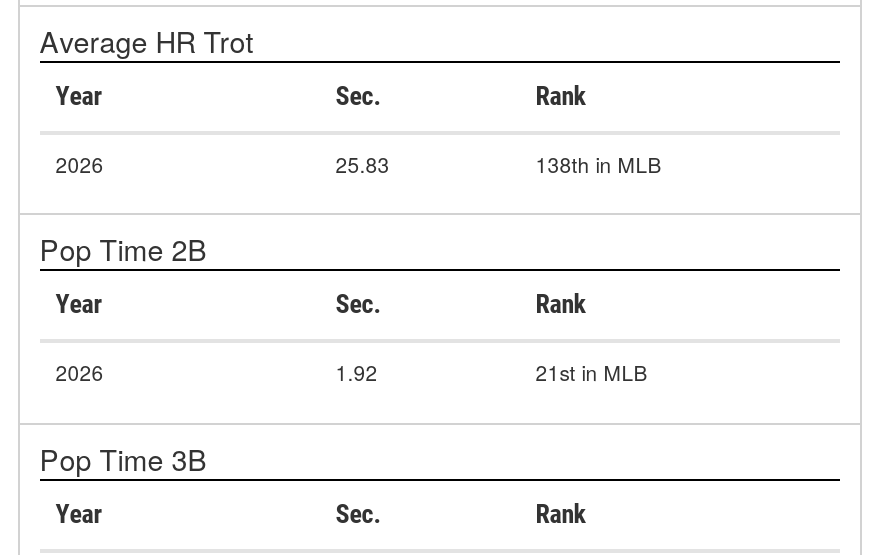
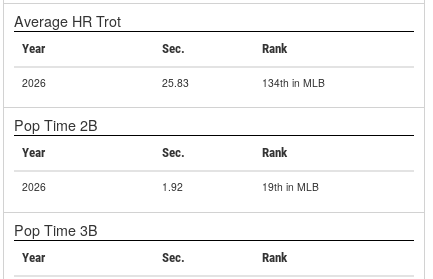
- 138th in MLB
+ 134th in MLB

- 21st in MLB
+ 19th in MLB
